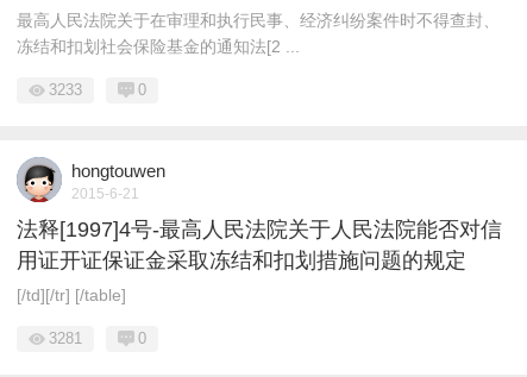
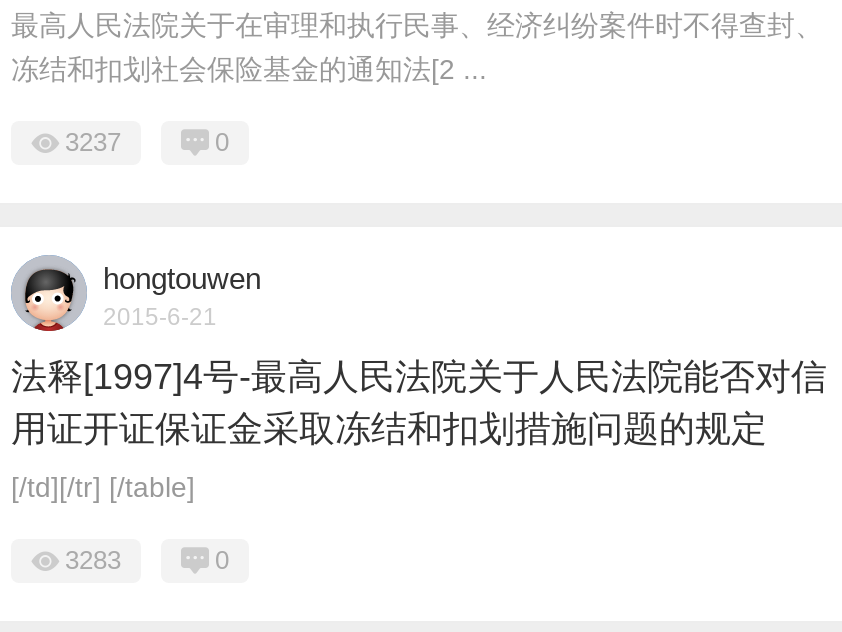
- 3233
+ 3237

- 3281
+ 3283
